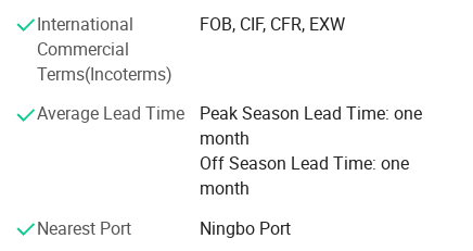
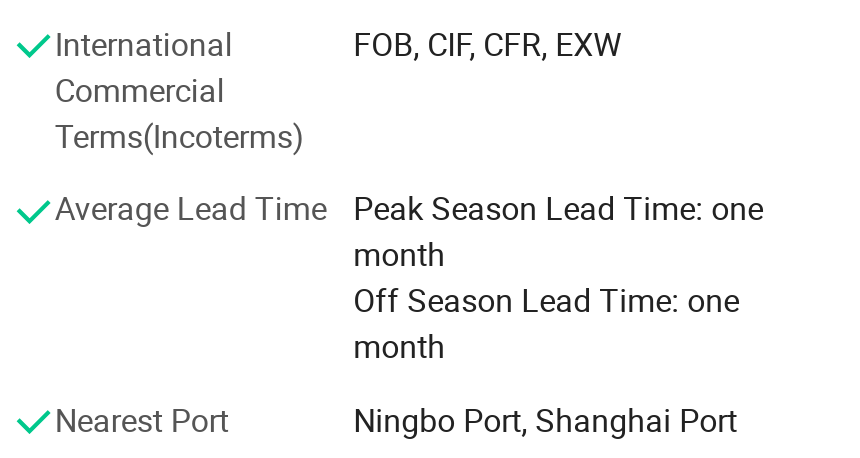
- Ningbo Port
+ Ningbo Port, Shanghai Port
